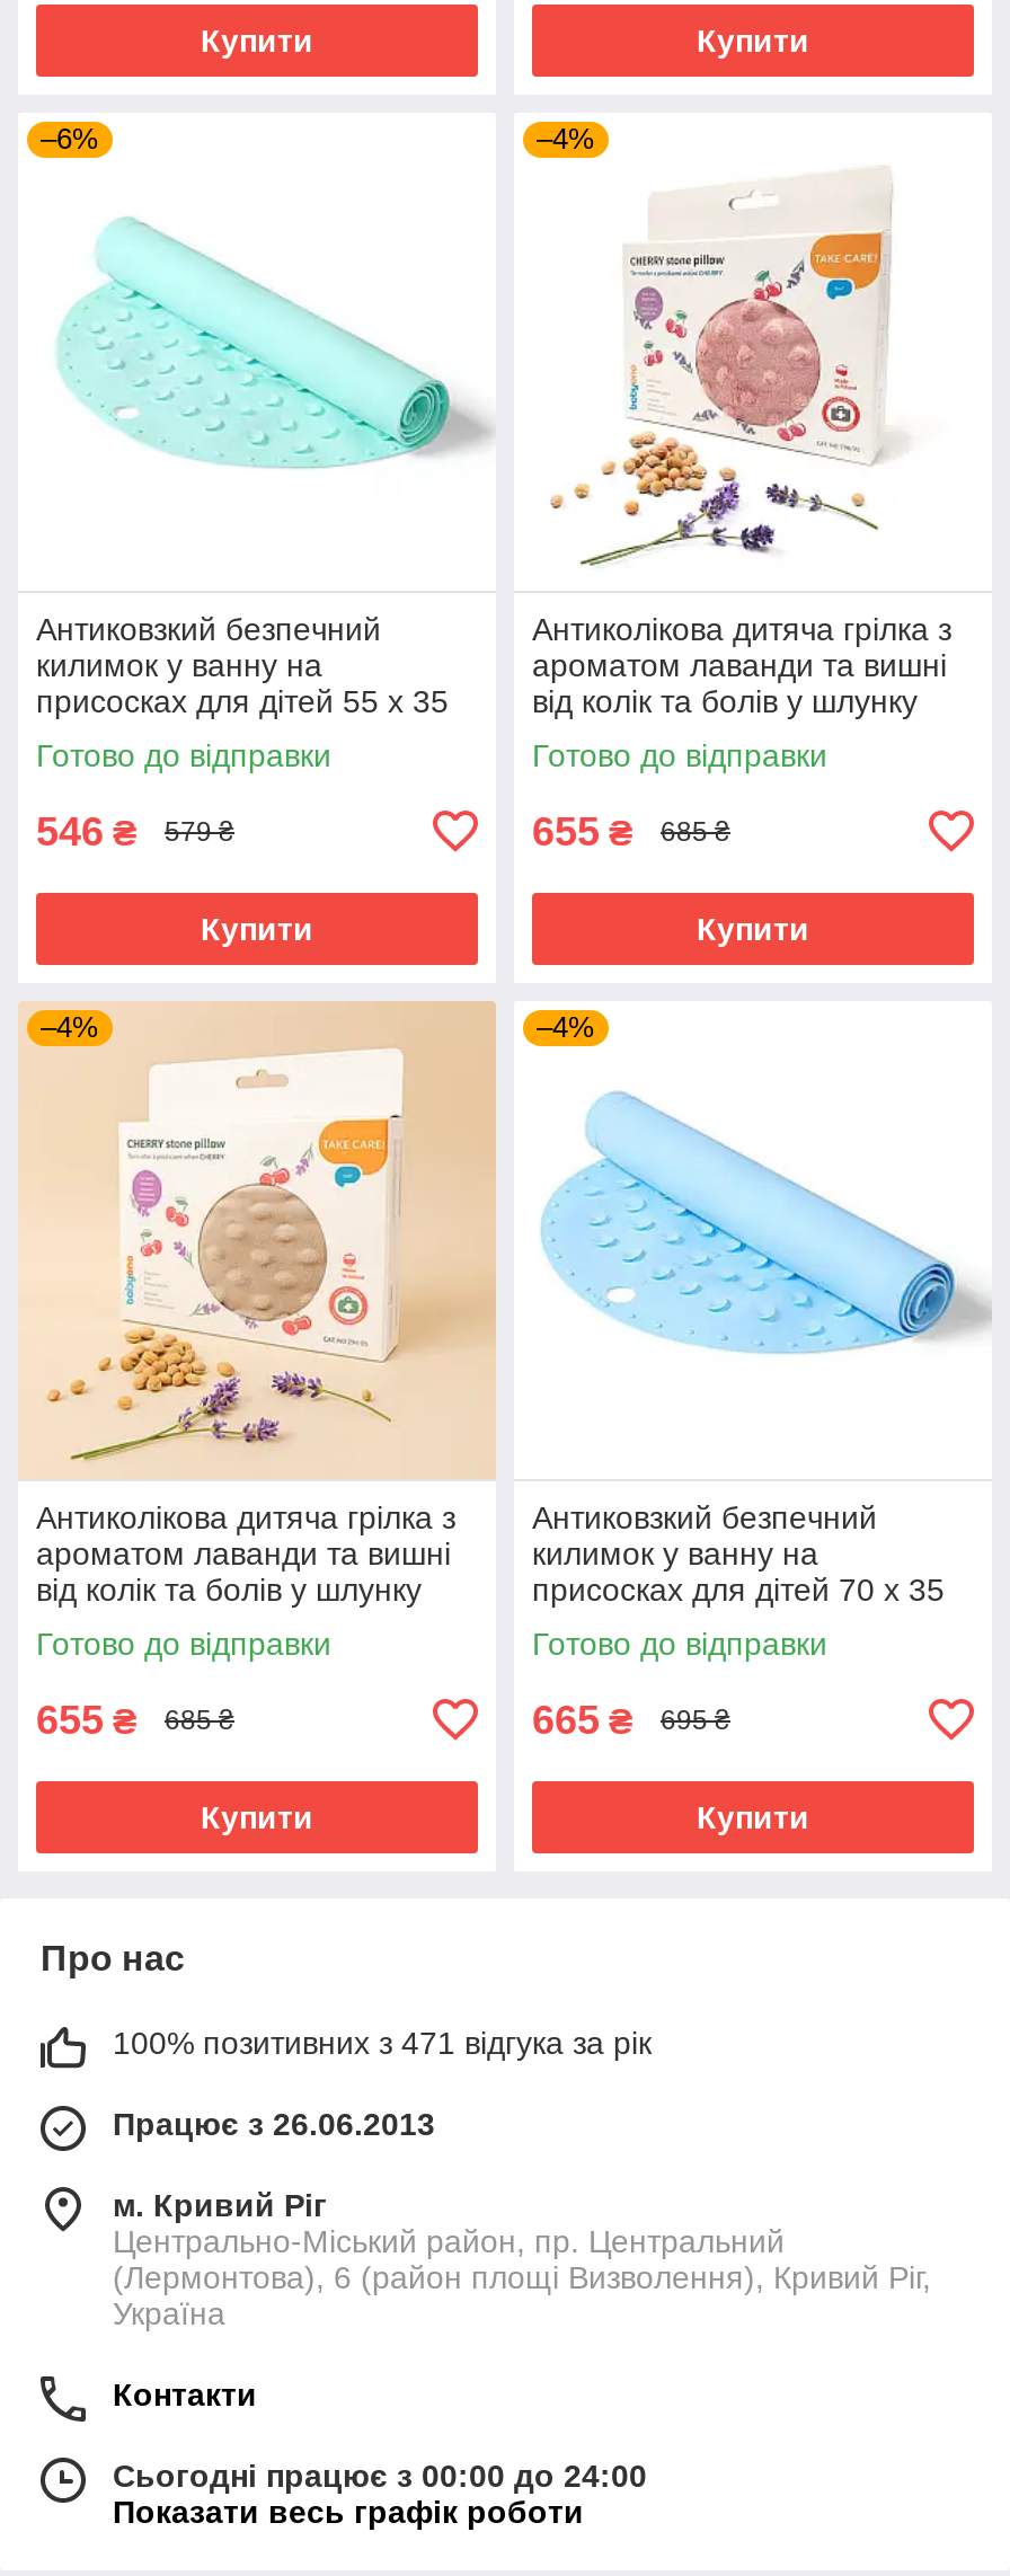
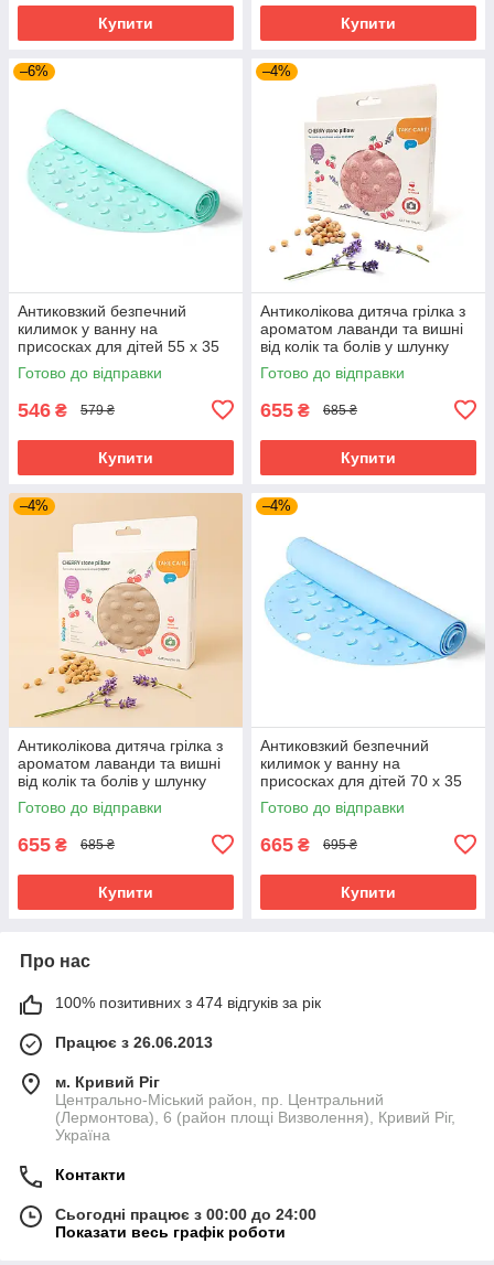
- 100% позитивних з 471 відгука за рік
+ 100% позитивних з 474 відгуків за рік
